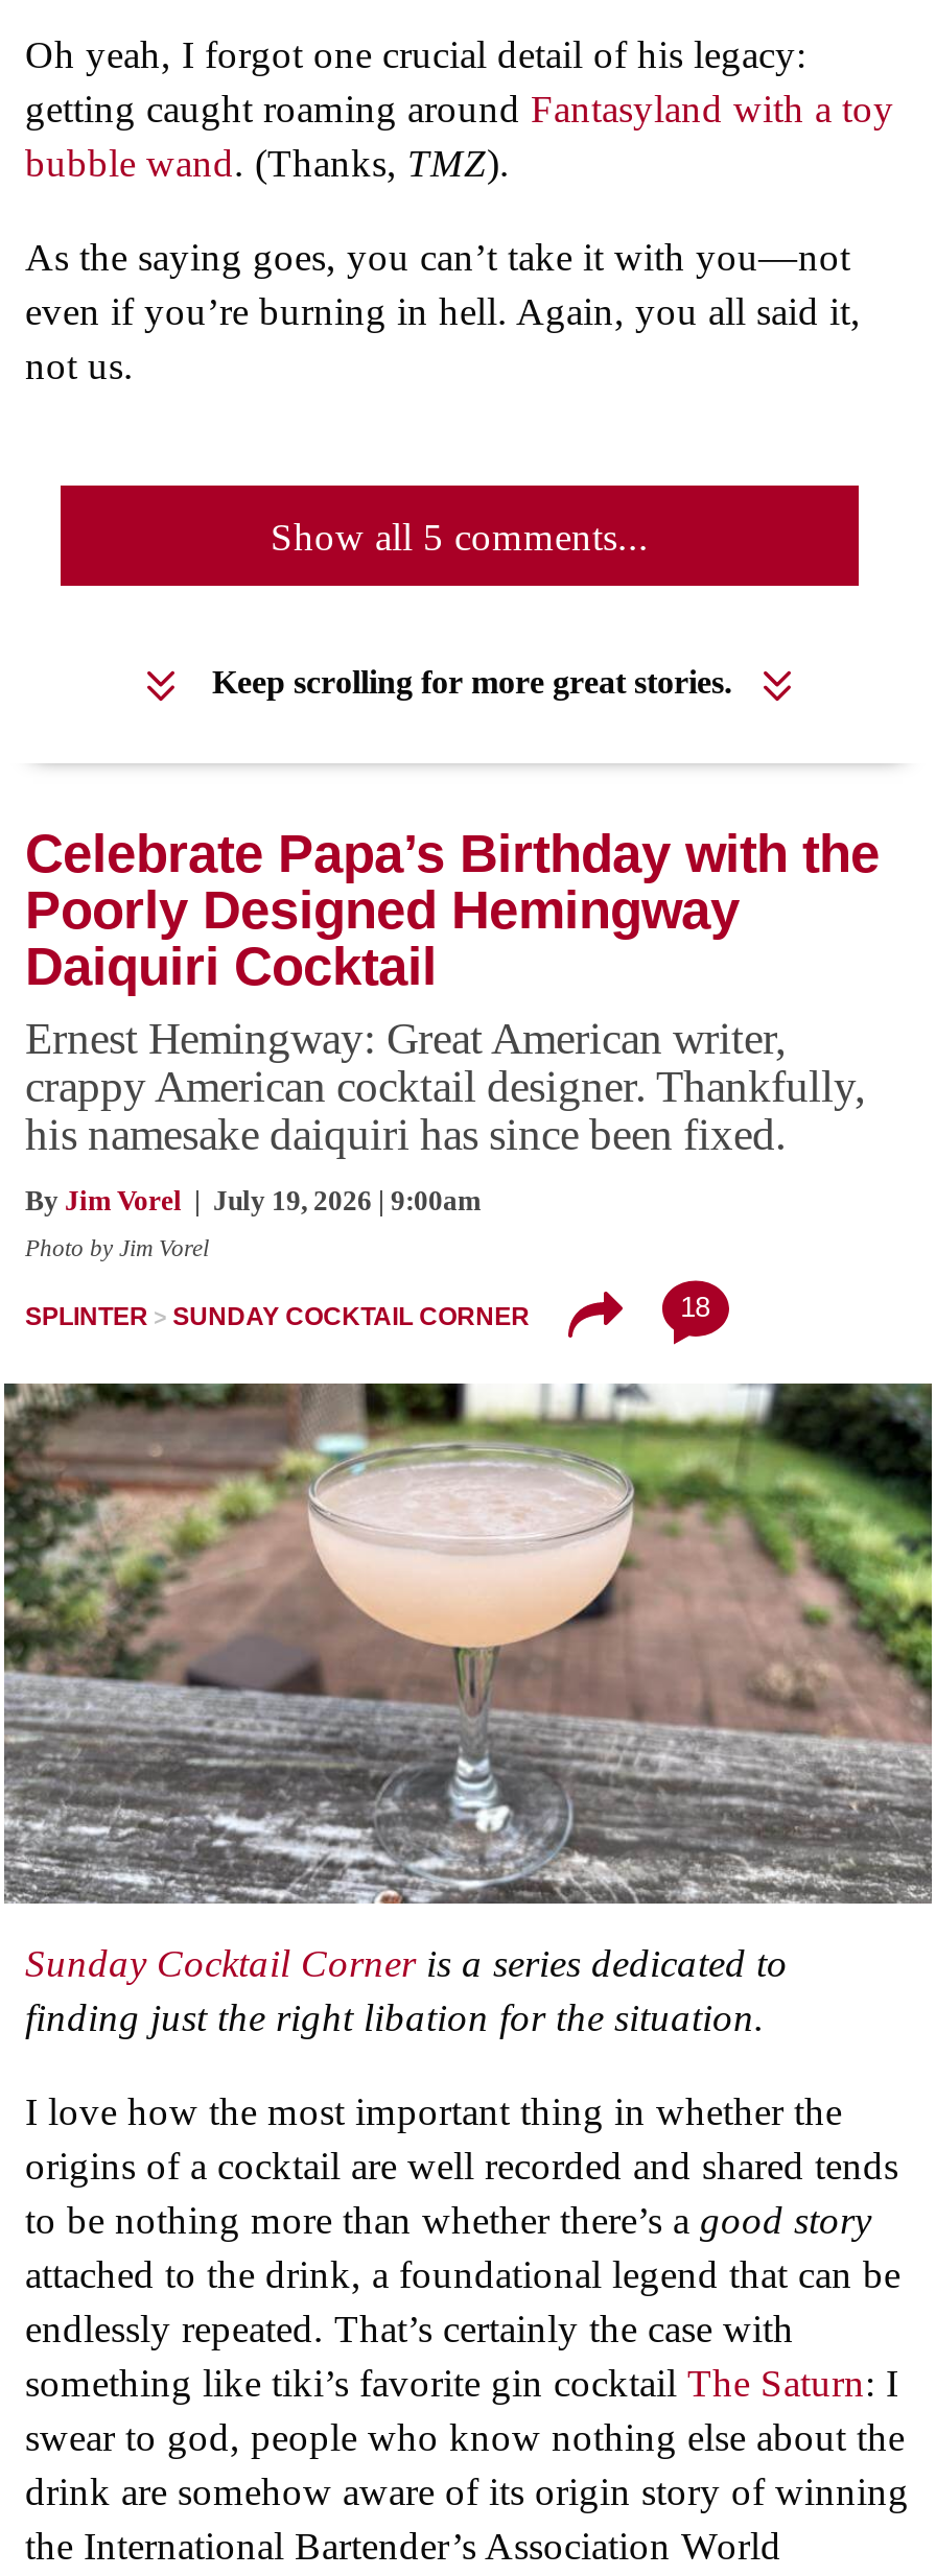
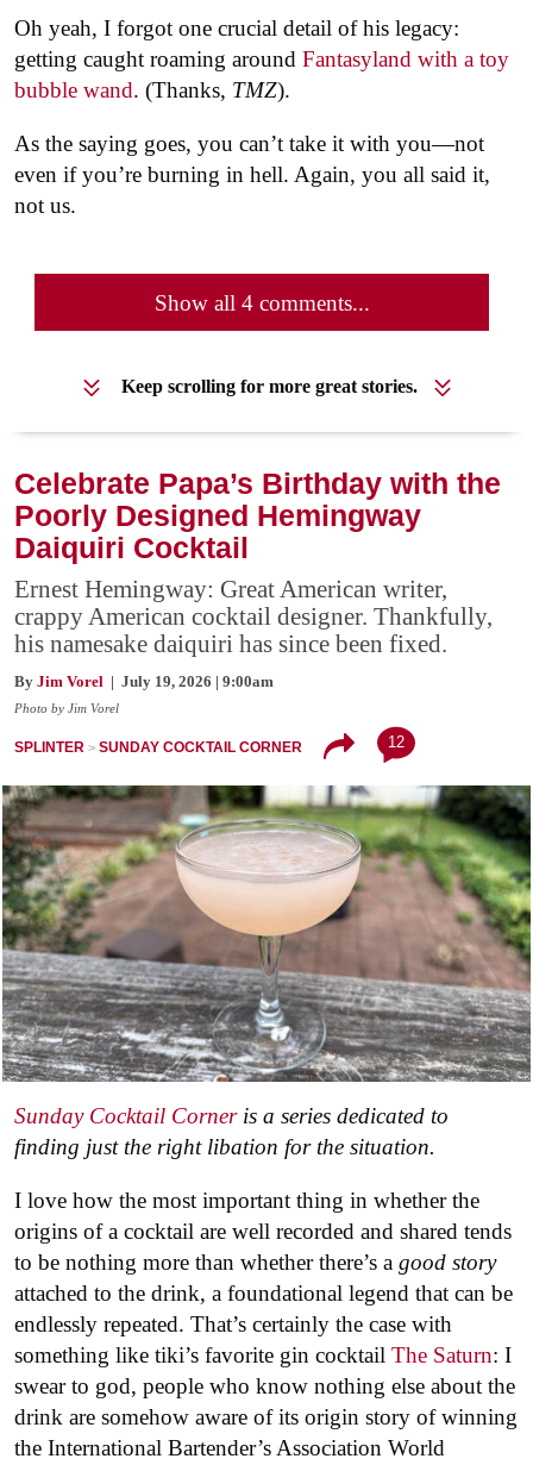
- Show all 5 comments...
+ Show all 4 comments...

- 18
+ 12
